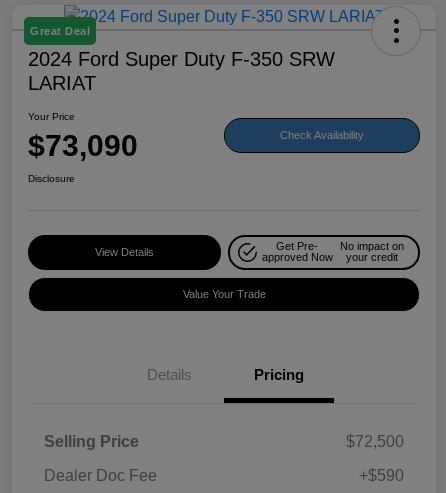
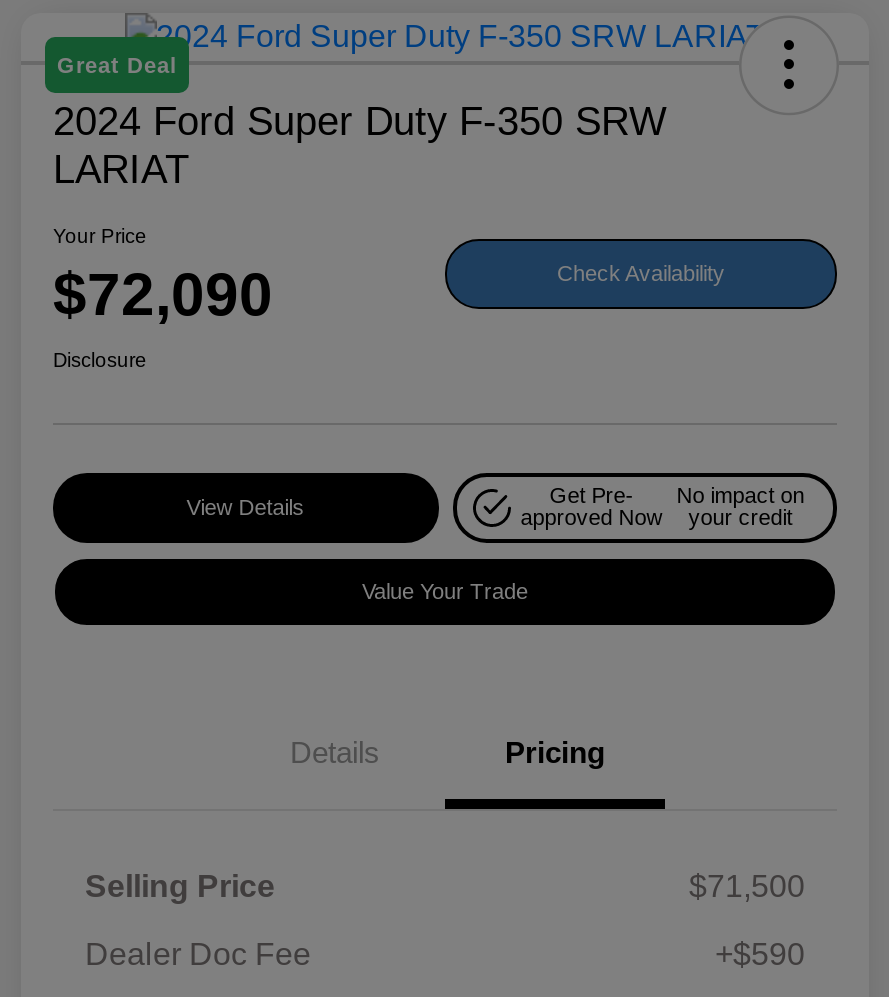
- $73,090
+ $72,090

- $72,500
+ $71,500
